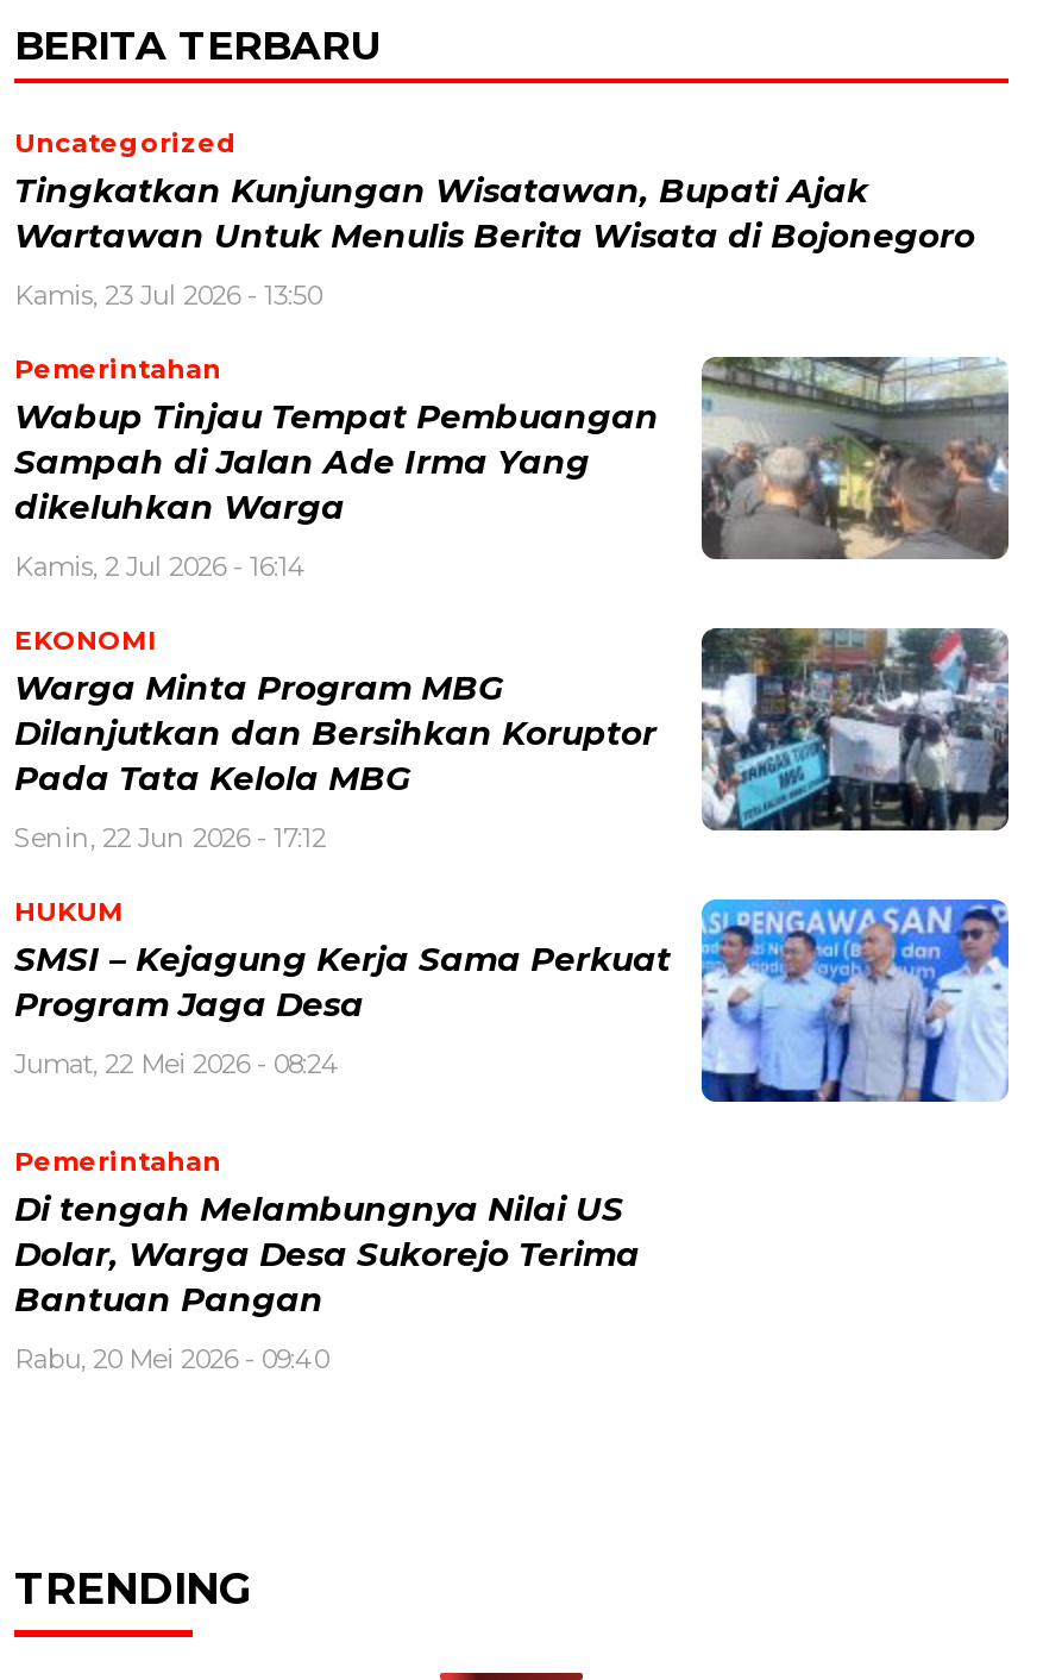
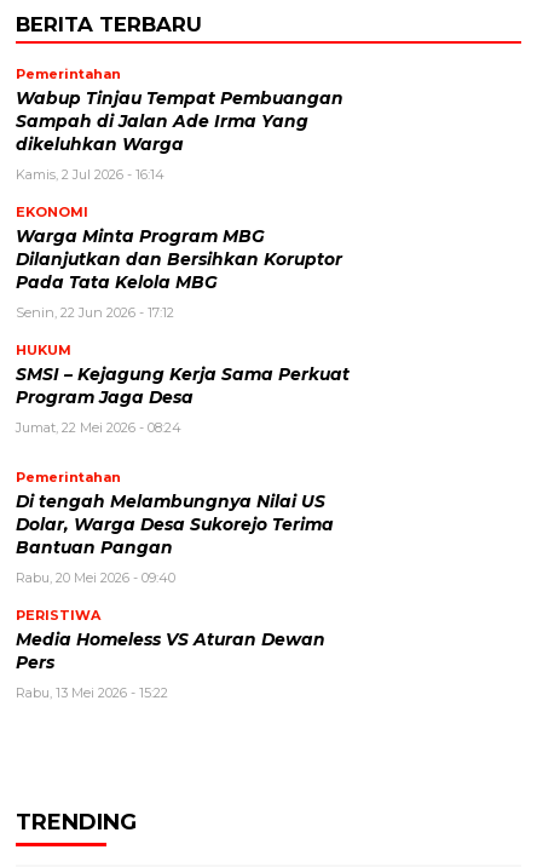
- Uncategorized
- Tingkatkan Kunjungan Wisatawan, Bupati Ajak
- Wartawan Untuk Menulis Berita Wisata di Bojonegoro
- Kamis, 23 Jul 2026 - 13:50

moved up: Pemerintahan | Wabup Tinjau Tempat Pembuangan | Sampah di Jalan Ade Irma Yang | ... | Bantuan Pangan | Rabu, 20 Mei 2026 - 09:40

- [image]

- [image]

- [image]

+ PERISTIWA
+ Media Homeless VS Aturan Dewan
+ Pers
+ Rabu, 13 Mei 2026 - 15:22
